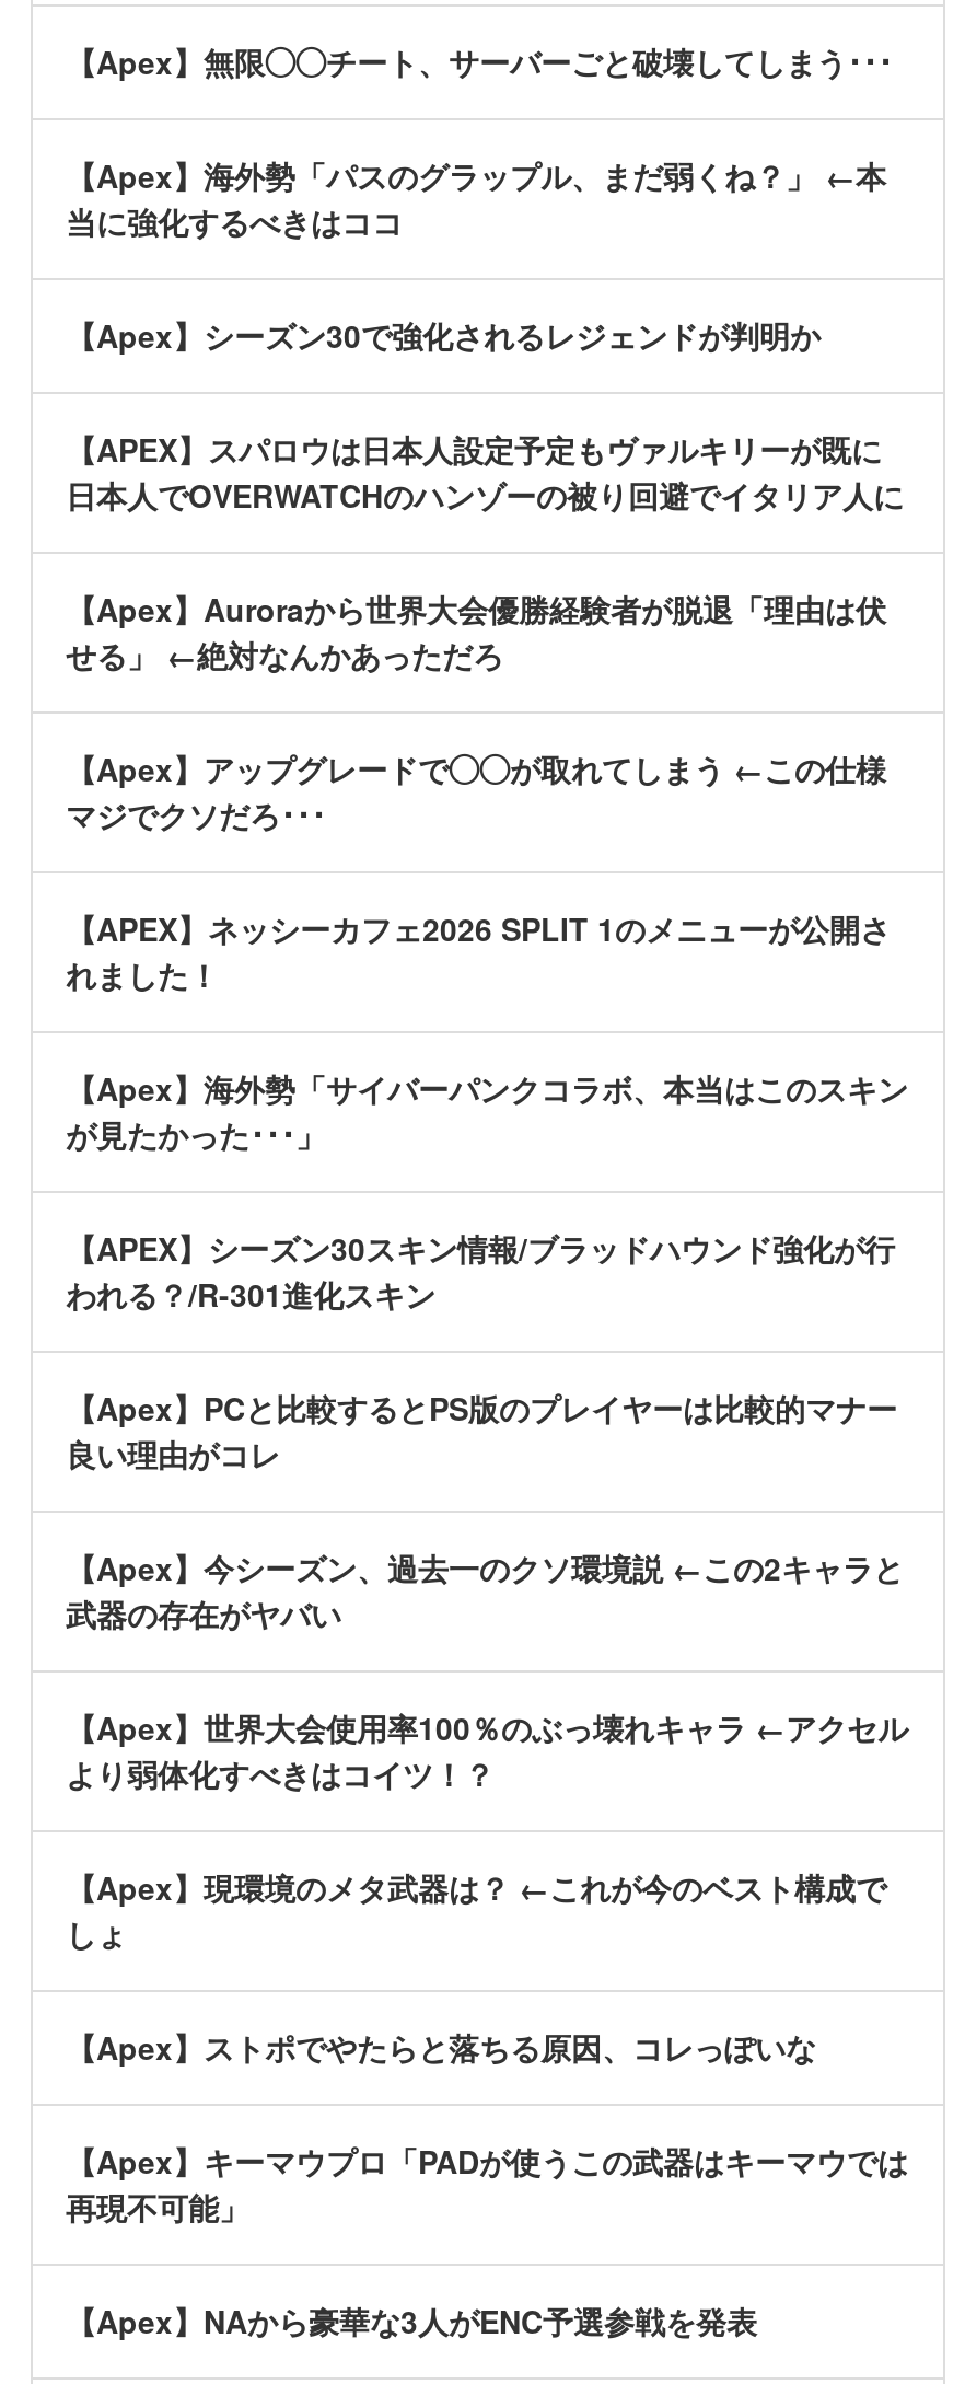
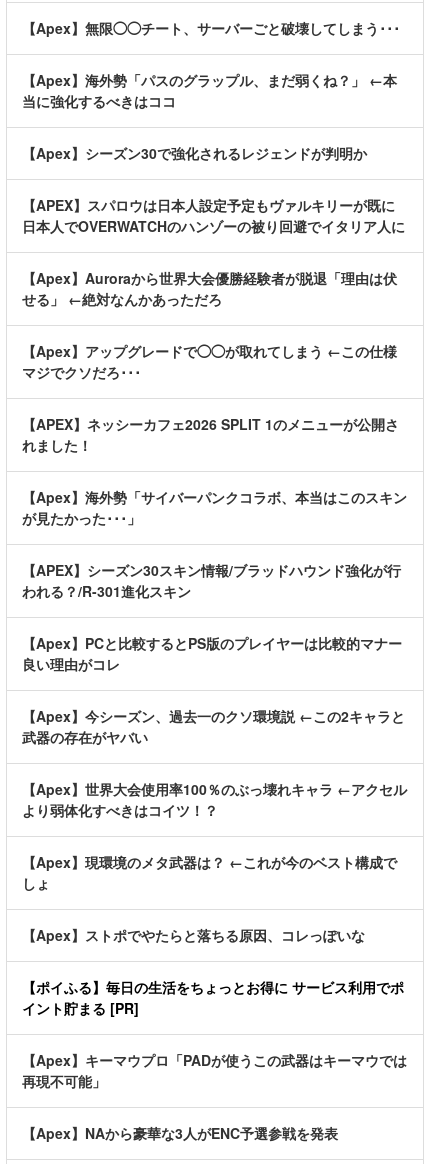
+ 【ポイふる】毎日の生活をちょっとお得に サービス利用でポ
+ イント貯まる [PR]
